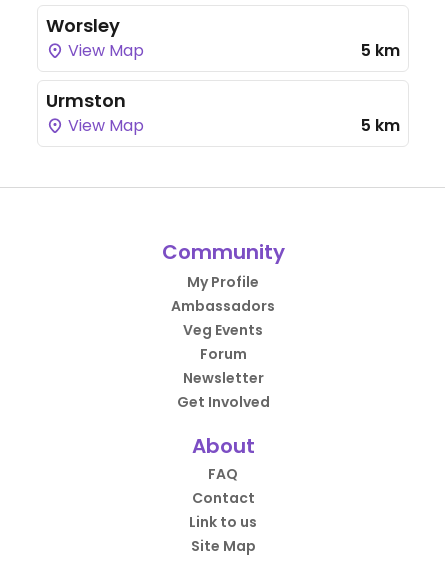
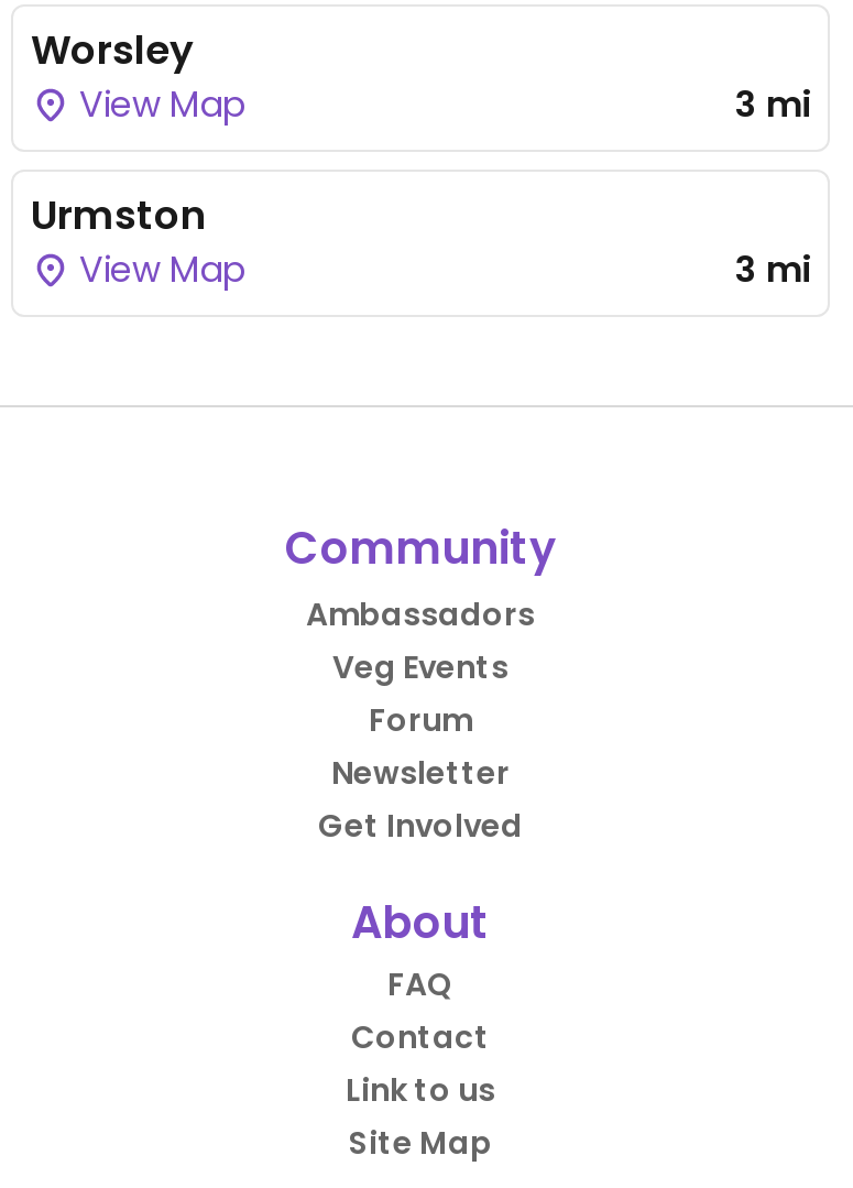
- 5 km
+ 3 mi

- 5 km
+ 3 mi

- My Profile
